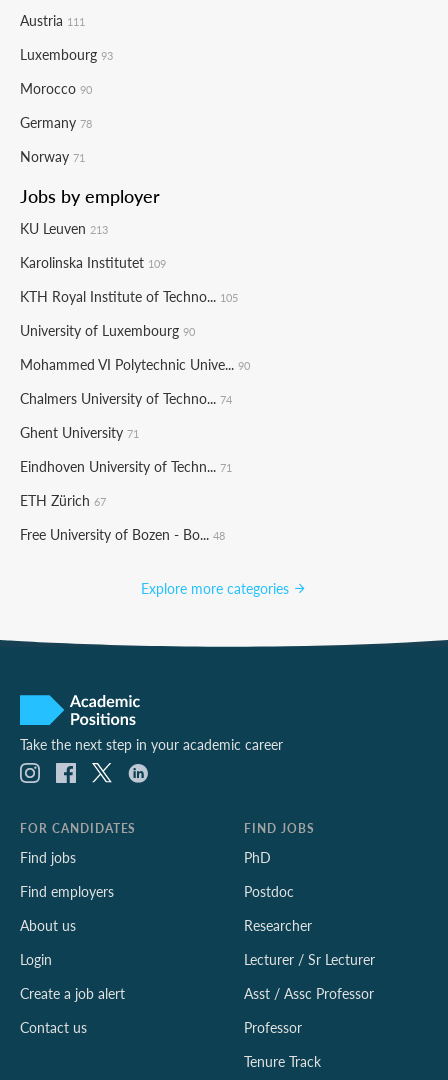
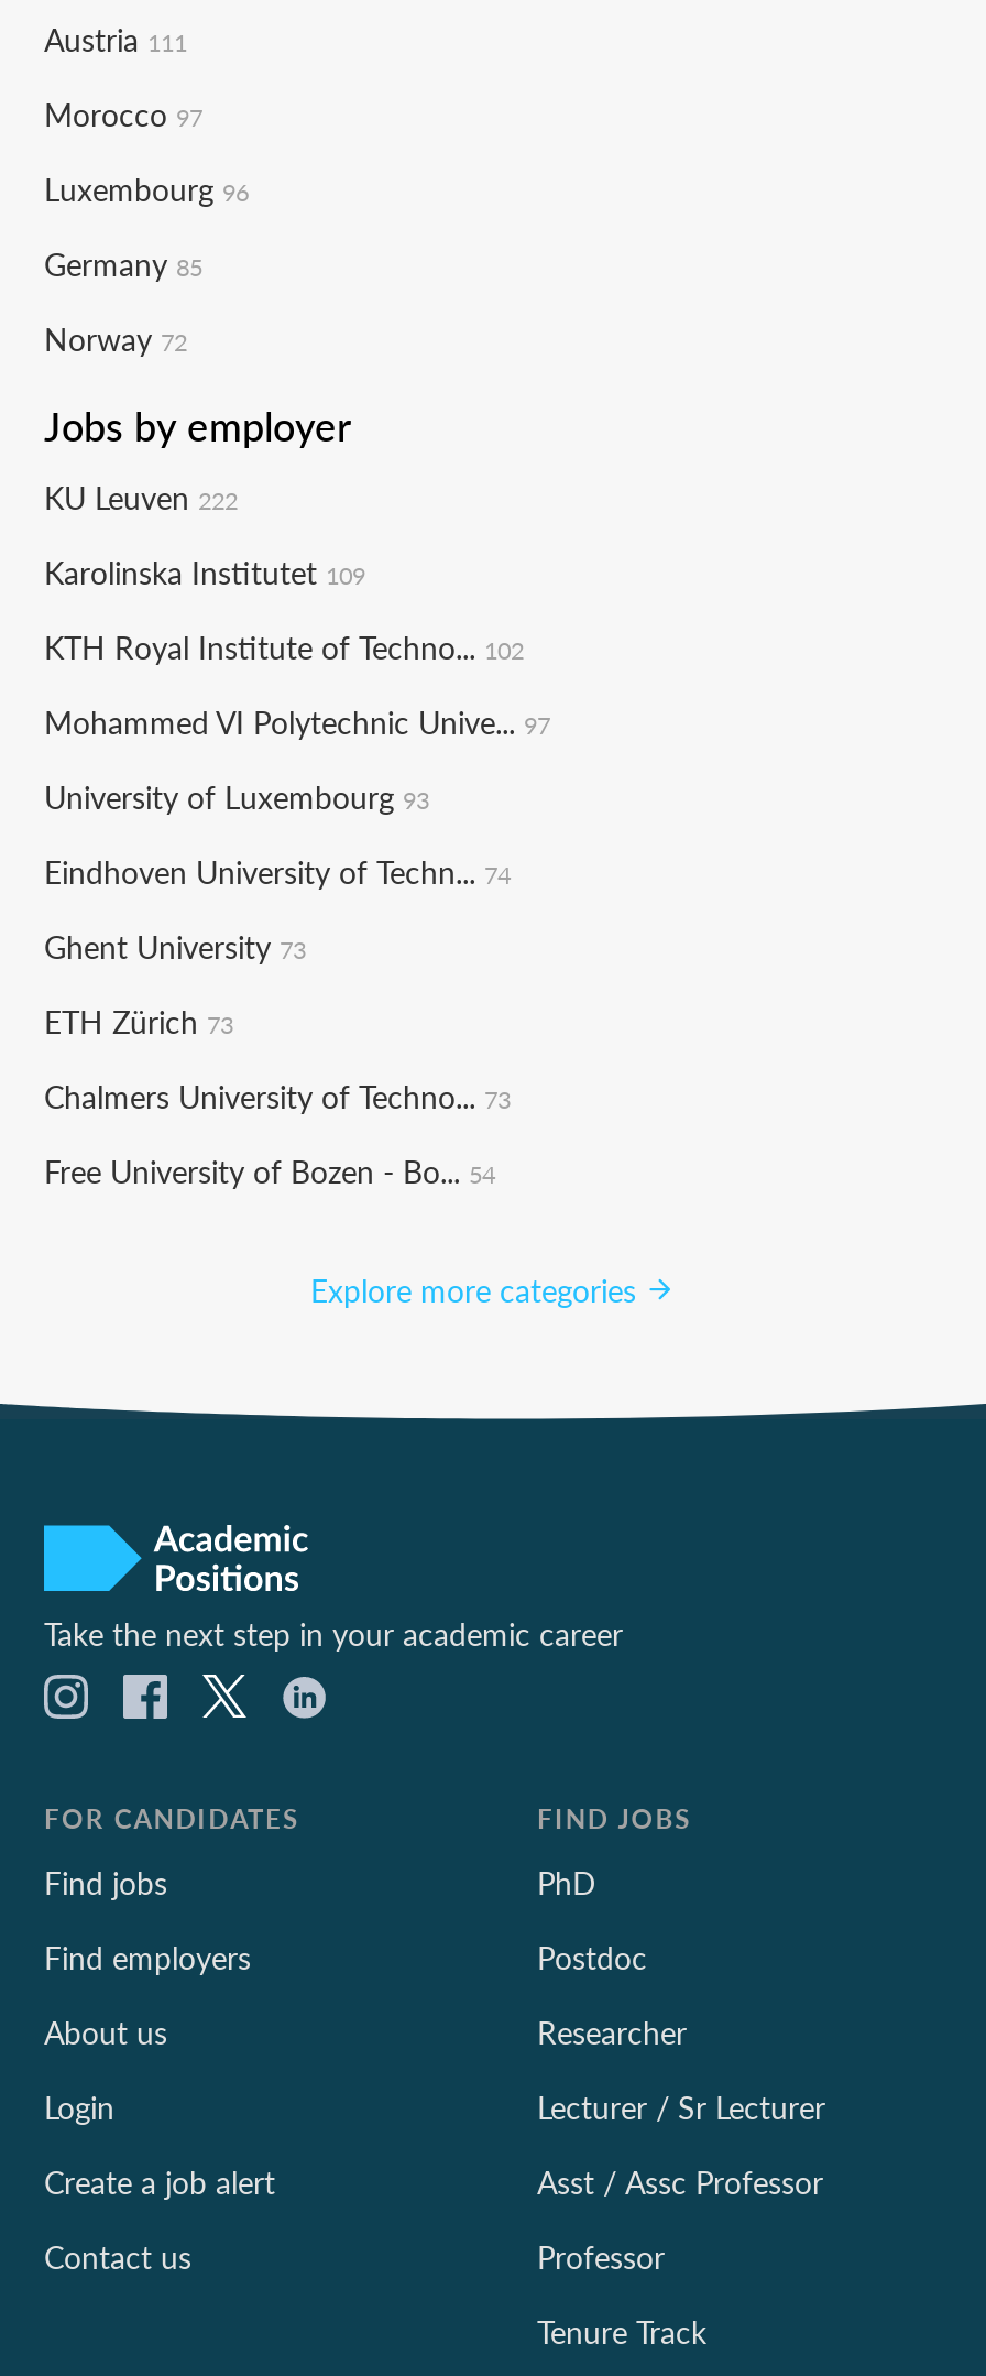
- Luxembourg 93
+ Morocco 97

- Morocco 90
+ Luxembourg 96

- Germany 78
+ Germany 85

- Norway 71
+ Norway 72

- KU Leuven 213
+ KU Leuven 222

- KTH Royal Institute of Techno... 105
+ KTH Royal Institute of Techno... 102

- University of Luxembourg 90
+ Mohammed VI Polytechnic Unive... 97

- Mohammed VI Polytechnic Unive... 90
+ University of Luxembourg 93

- Chalmers University of Techno... 74
+ Eindhoven University of Techn... 74

- Ghent University 71
+ Ghent University 73

- Eindhoven University of Techn... 71
+ ETH Zürich 73

- ETH Zürich 67
+ Chalmers University of Techno... 73

- Free University of Bozen - Bo... 48
+ Free University of Bozen - Bo... 54
